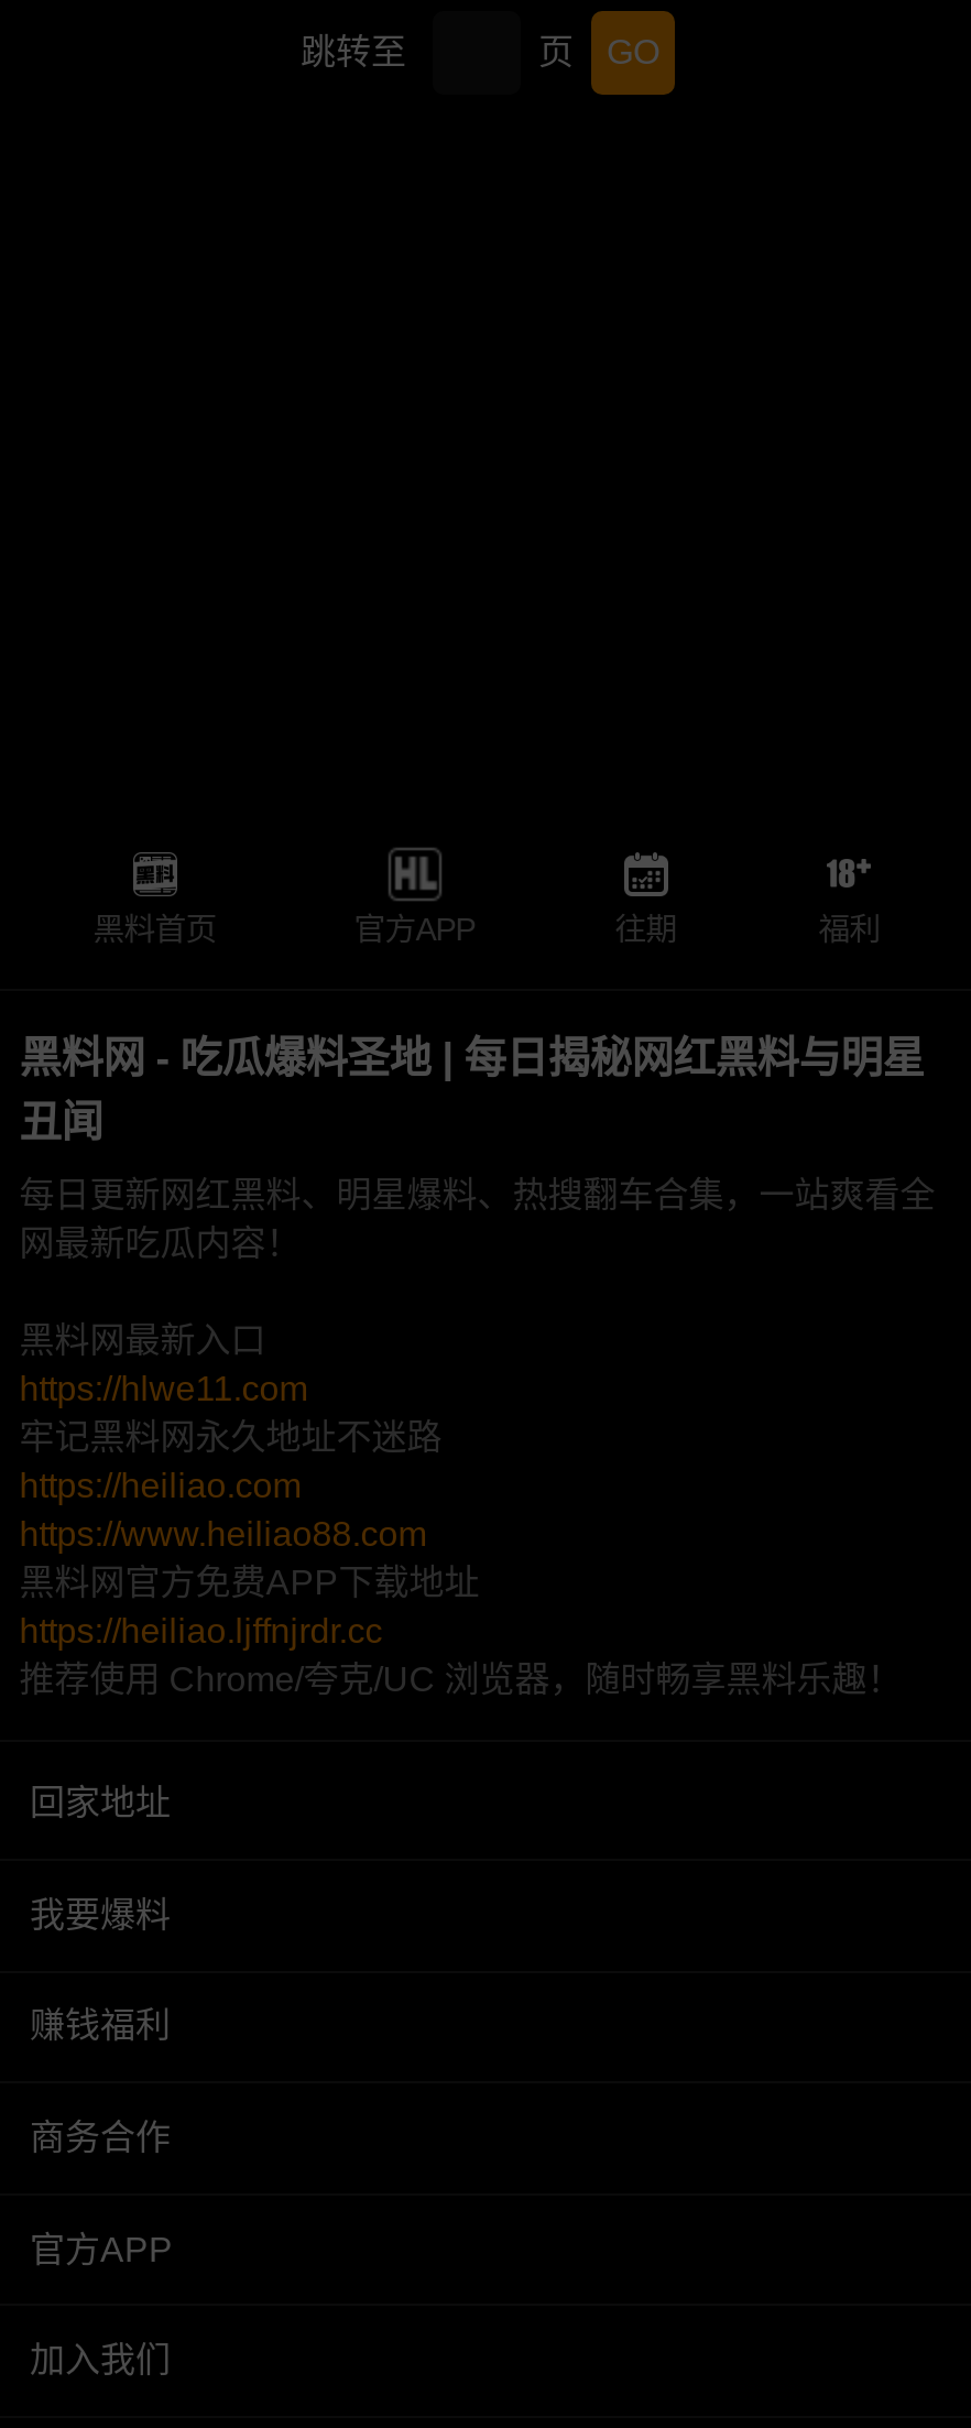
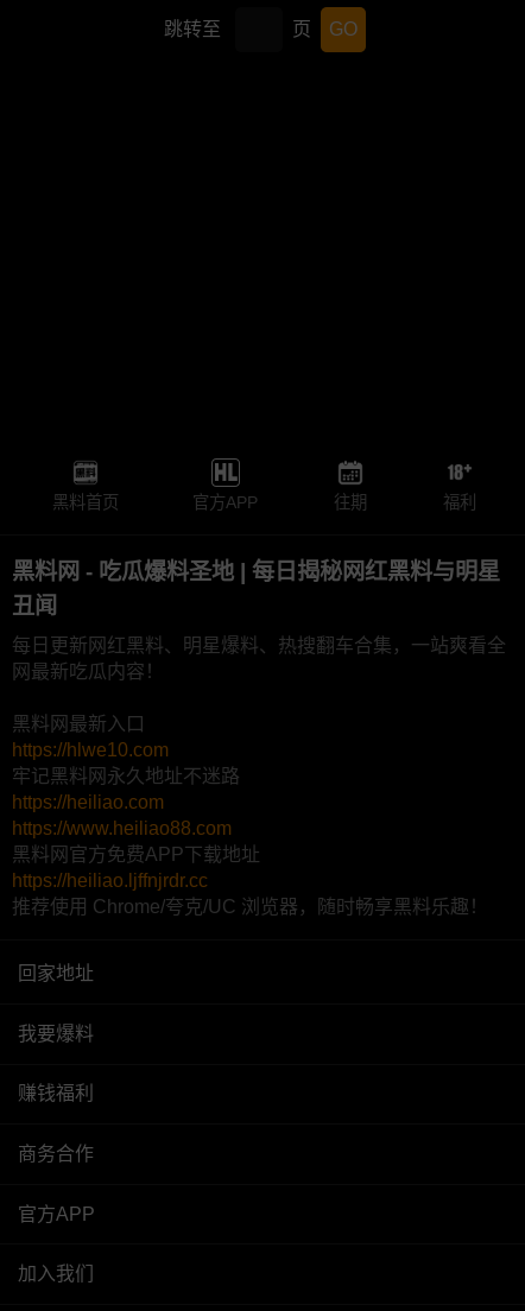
- https://hlwe11.com
+ https://hlwe10.com
